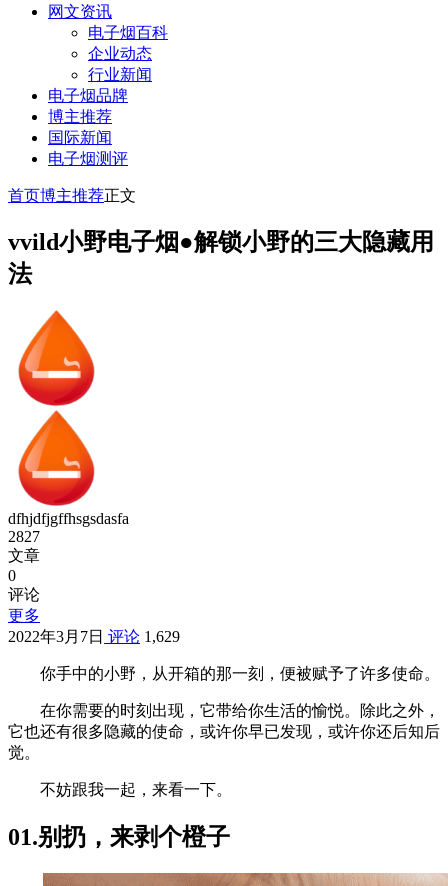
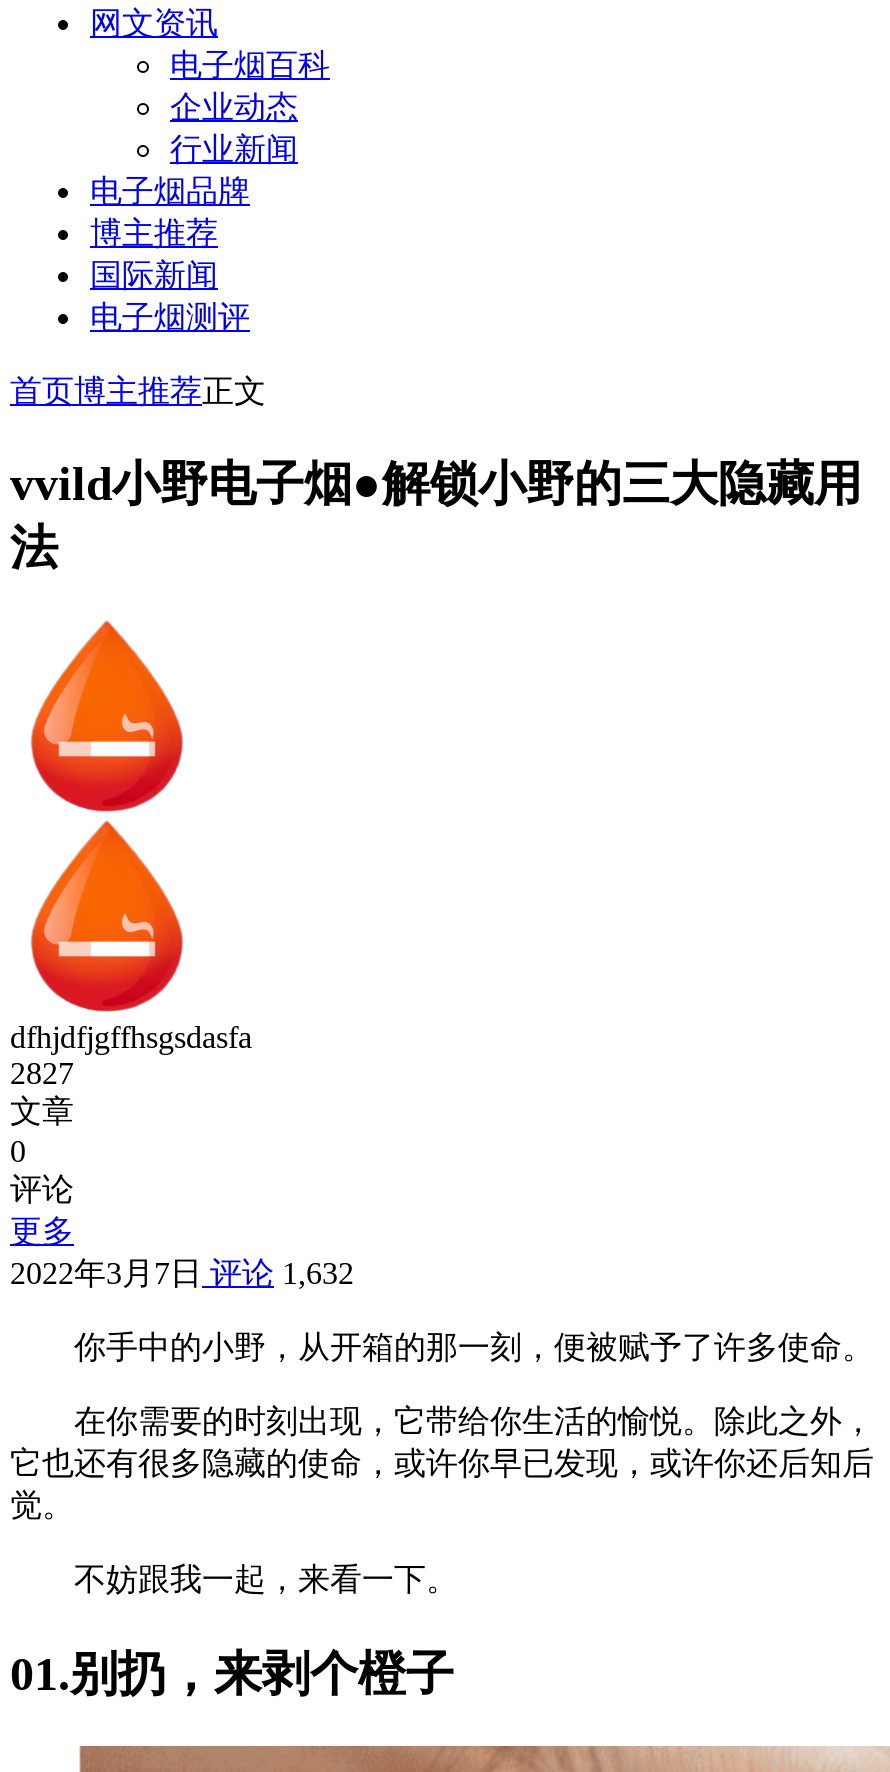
- 2022年3月7日评论1,629
+ 2022年3月7日评论1,632
